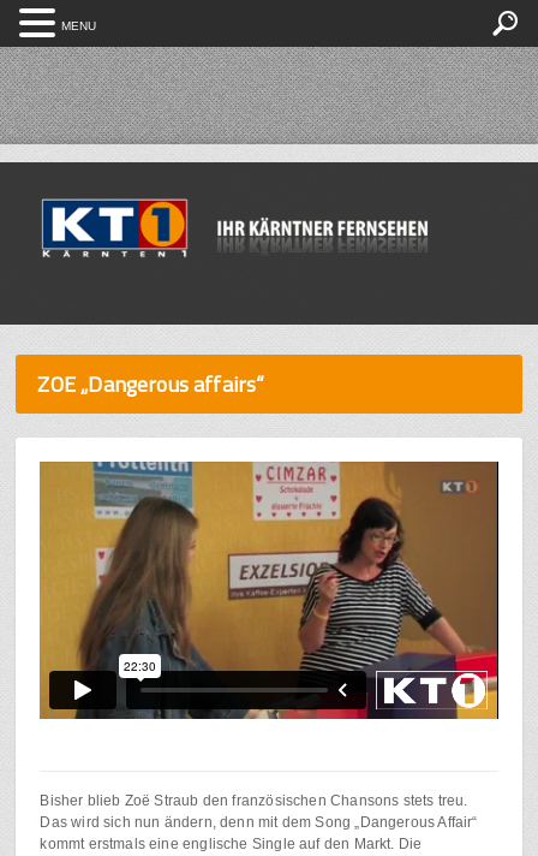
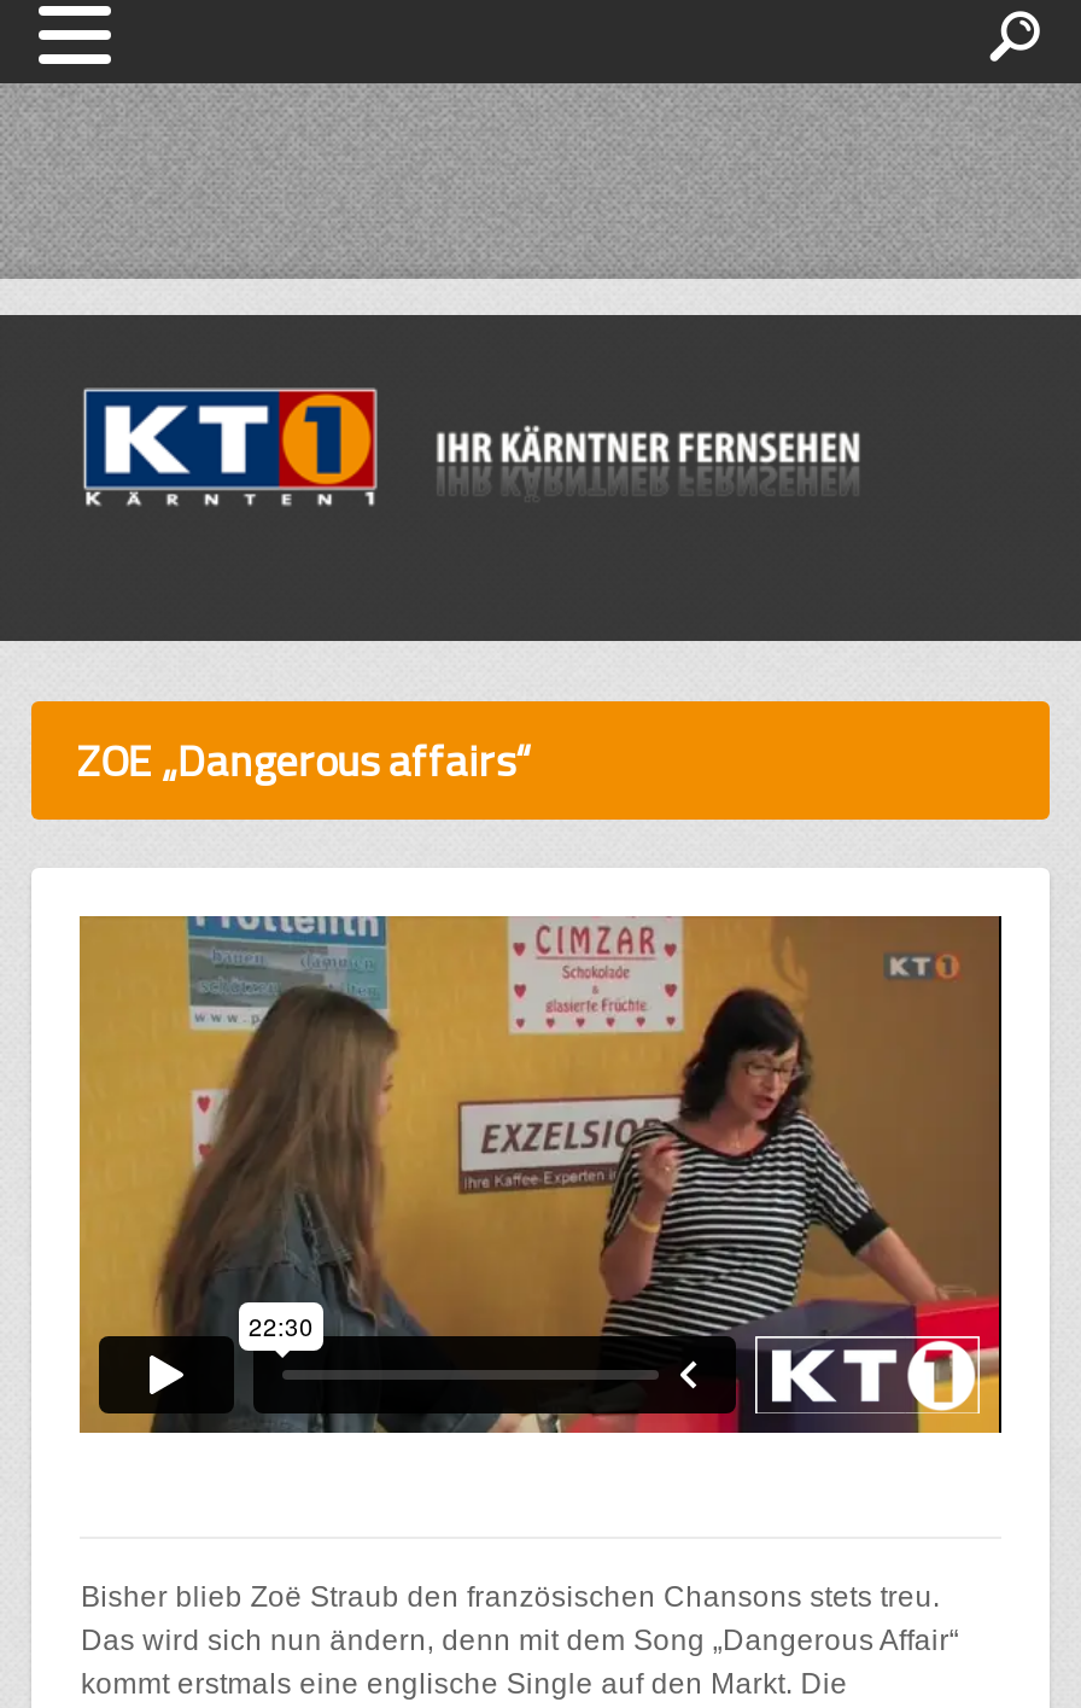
- MENU
